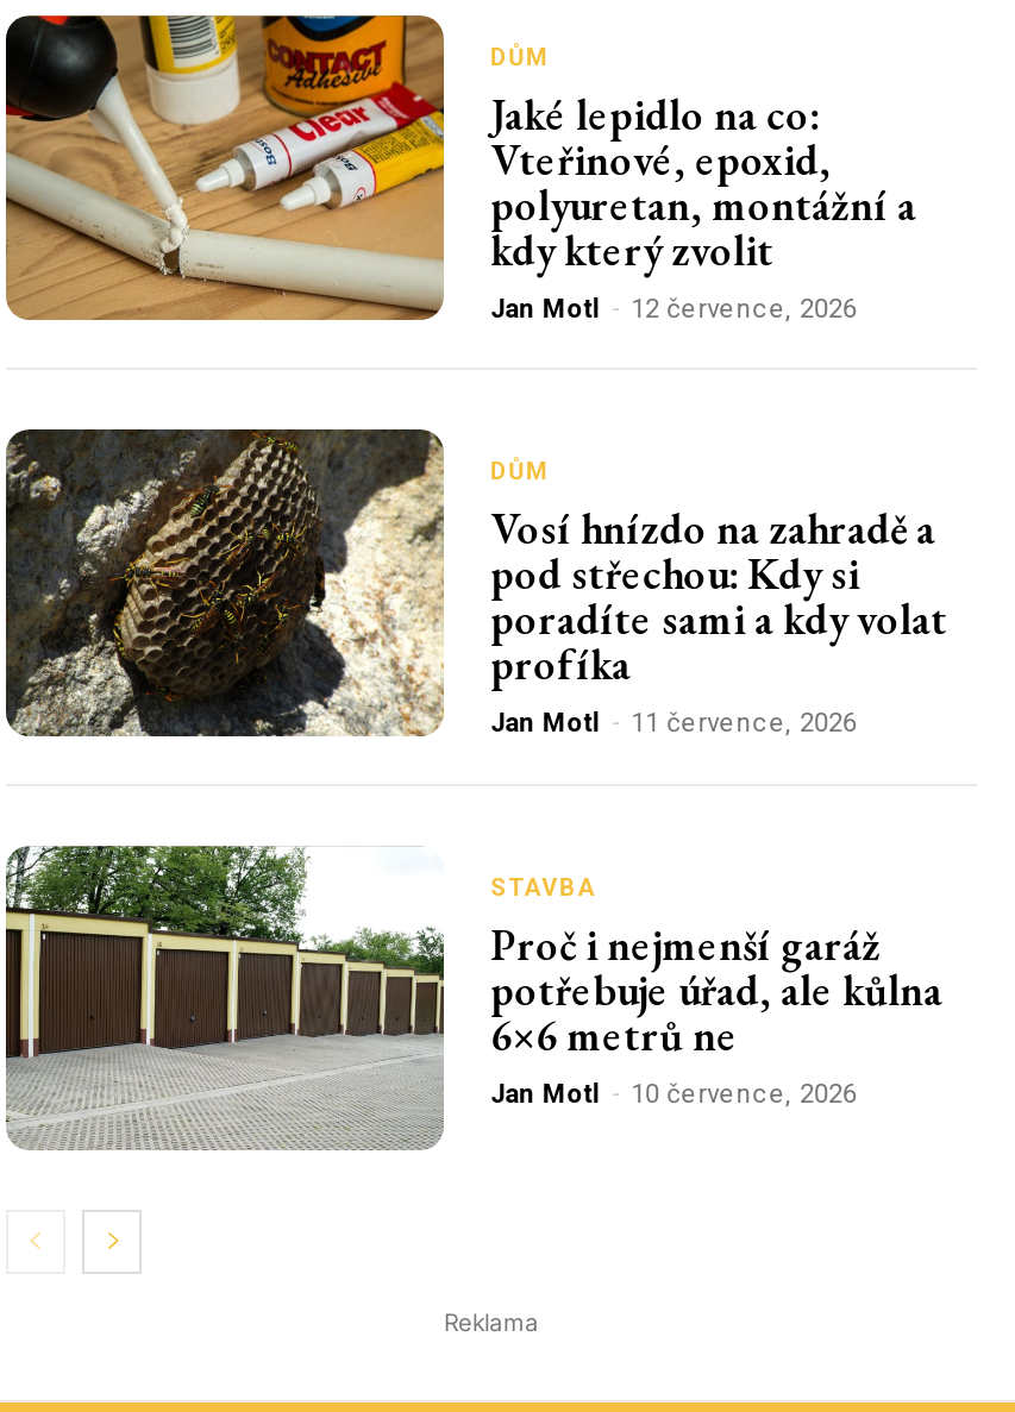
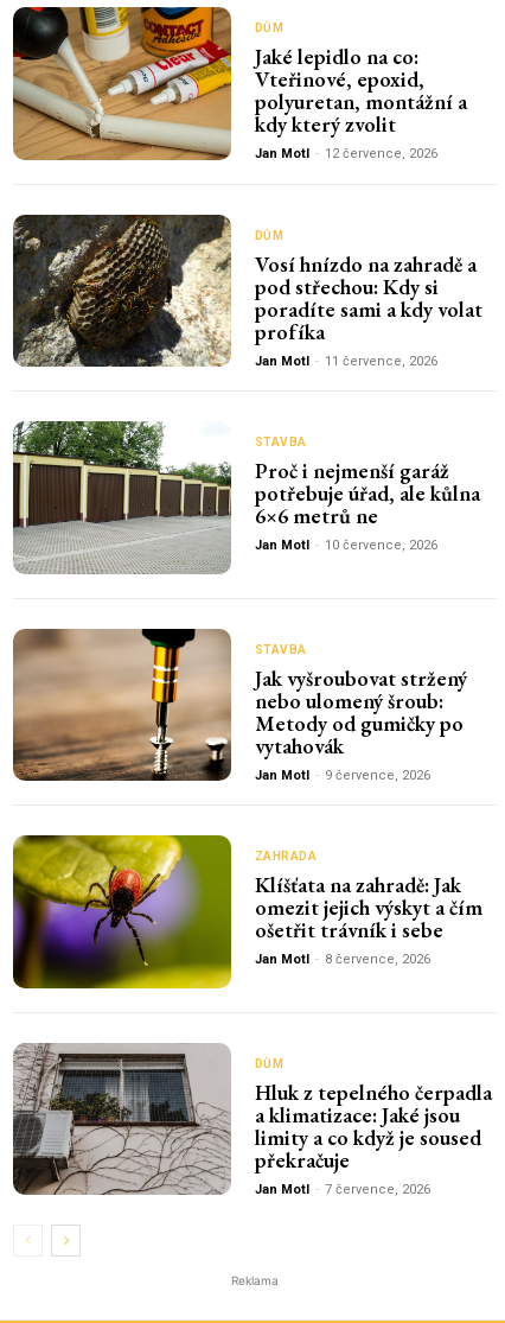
+ [image]
+ STAVBA
+ Jak vyšroubovat stržený
+ nebo ulomený šroub:
+ Metody od gumičky po
+ vytahovák
+ Jan Motl - 9 července, 2026

+ [image]
+ ZAHRADA
+ Klíšťata na zahradě: Jak
+ omezit jejich výskyt a čím
+ ošetřit trávník i sebe
+ Jan Motl - 8 července, 2026

+ [image]
+ DŮM
+ Hluk z tepelného čerpadla
+ a klimatizace: Jaké jsou
+ limity a co když je soused
+ překračuje
+ Jan Motl - 7 července, 2026
